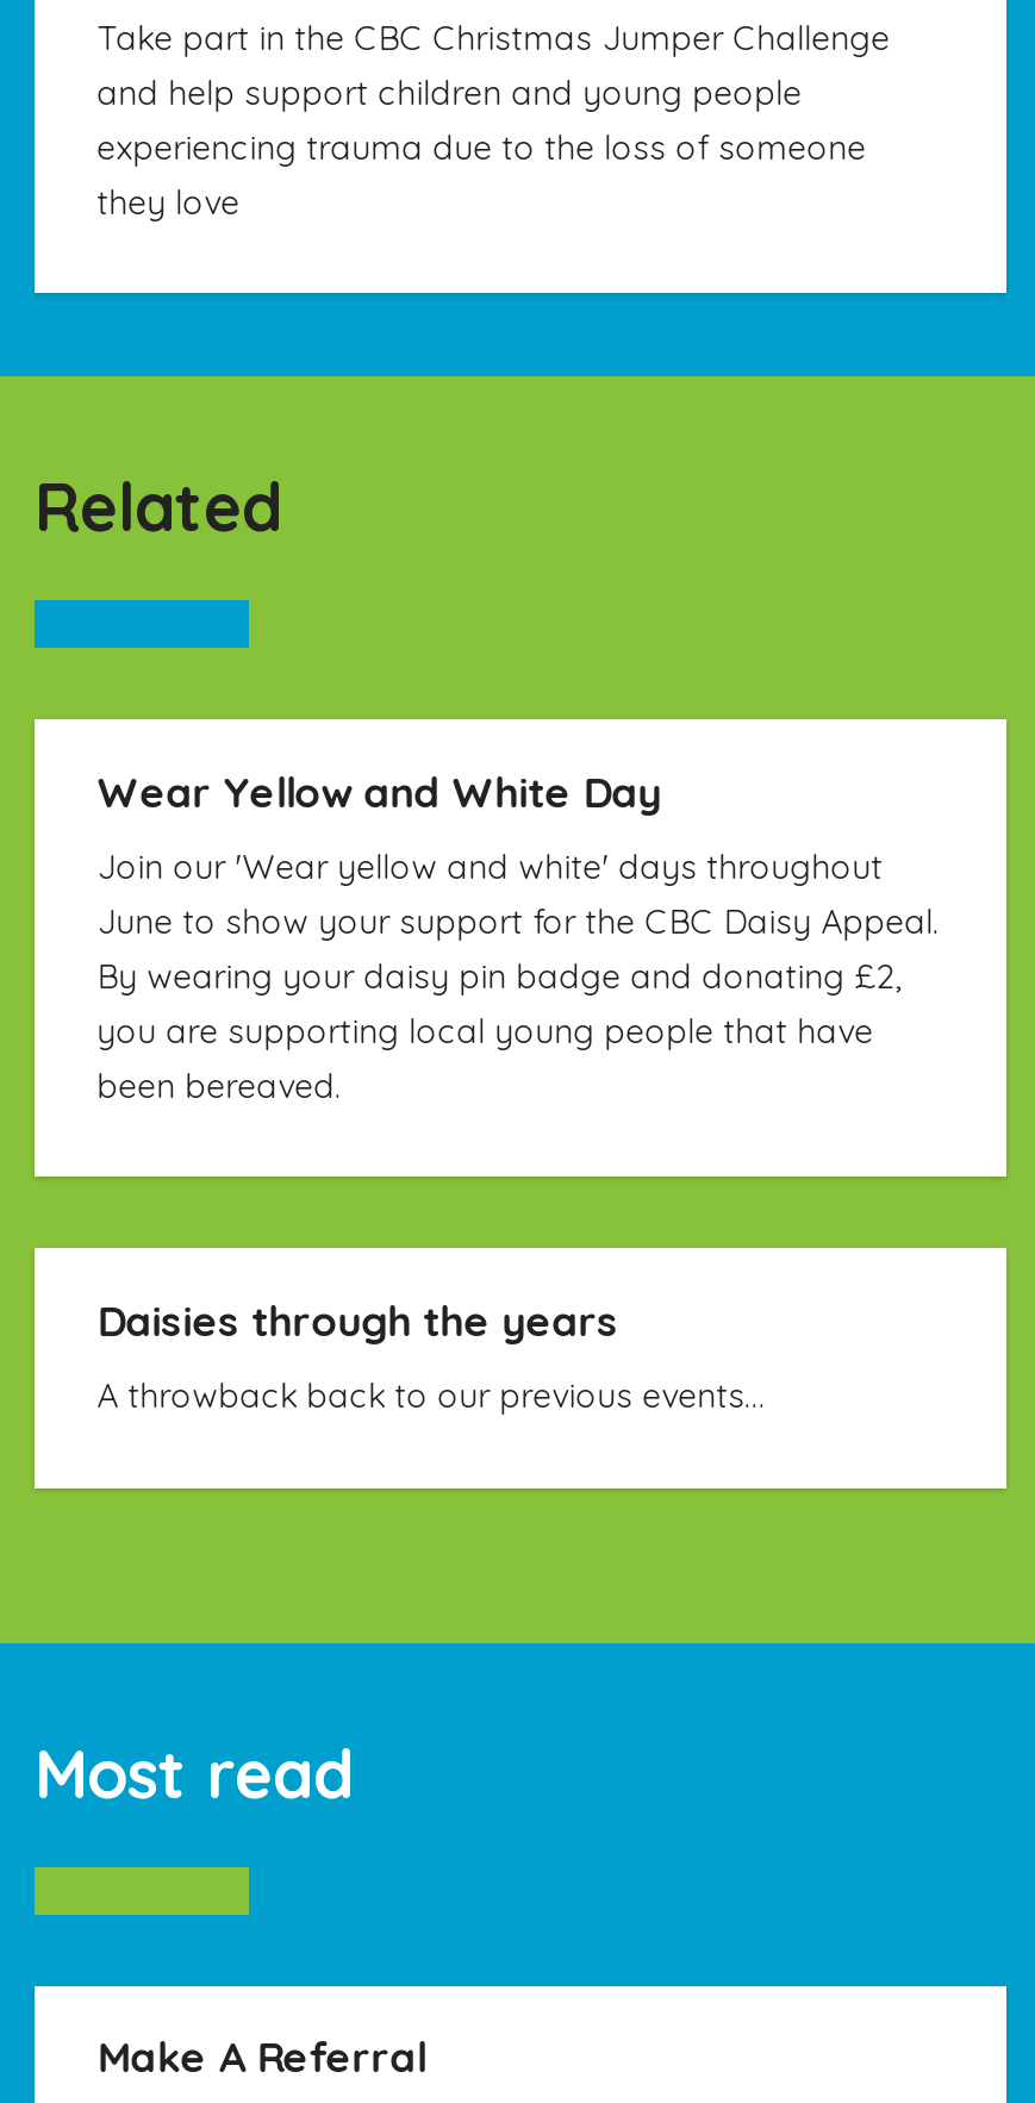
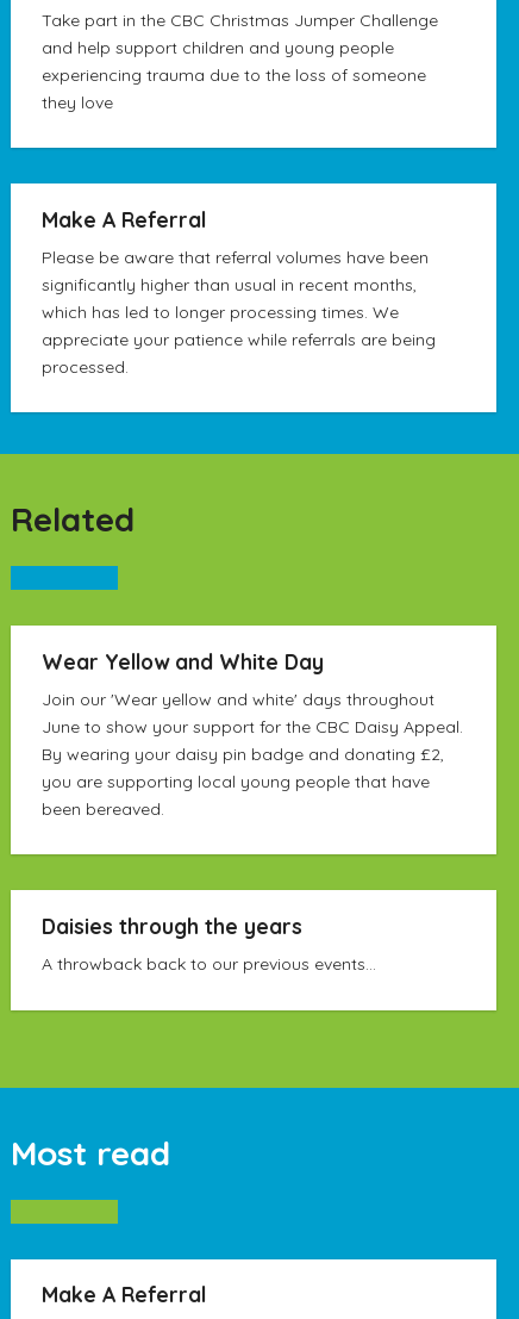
+ Make A Referral
+ Please be aware that referral volumes have been
+ significantly higher than usual in recent months,
+ which has led to longer processing times. We
+ appreciate your patience while referrals are being
+ processed.
